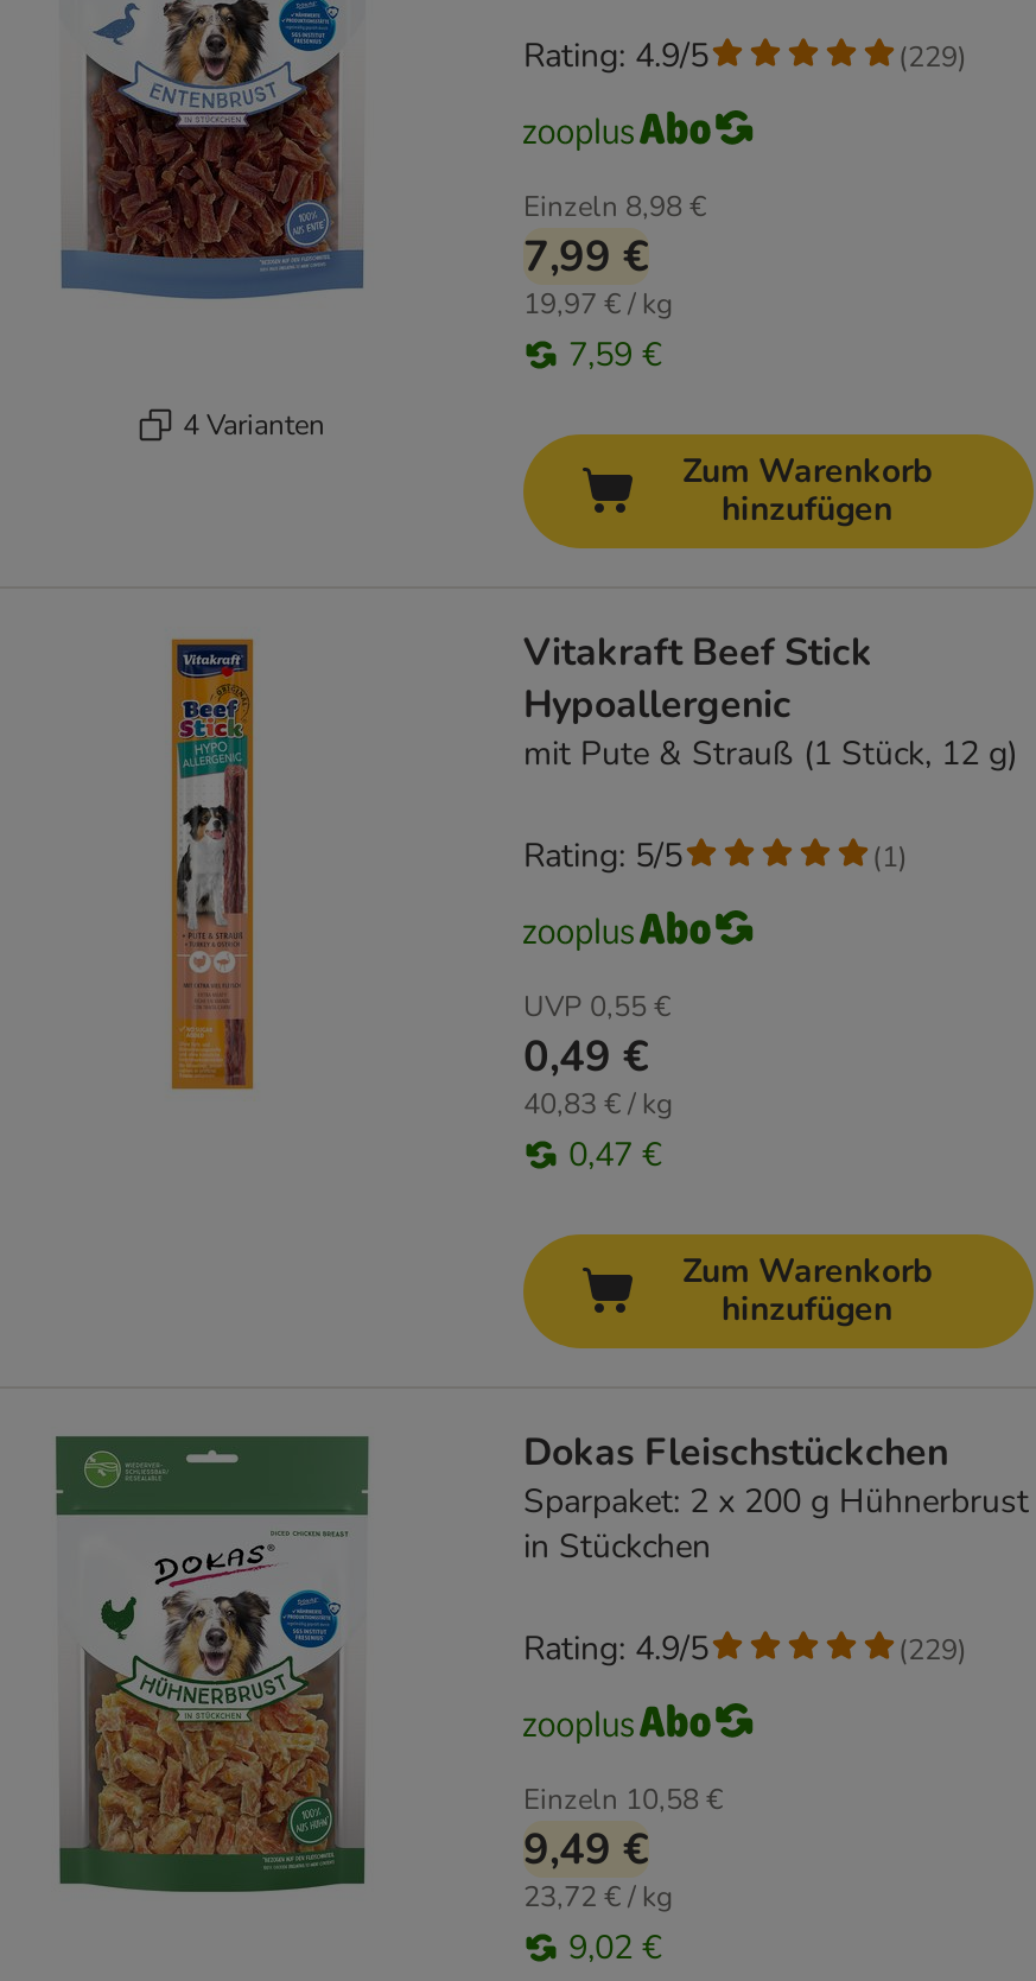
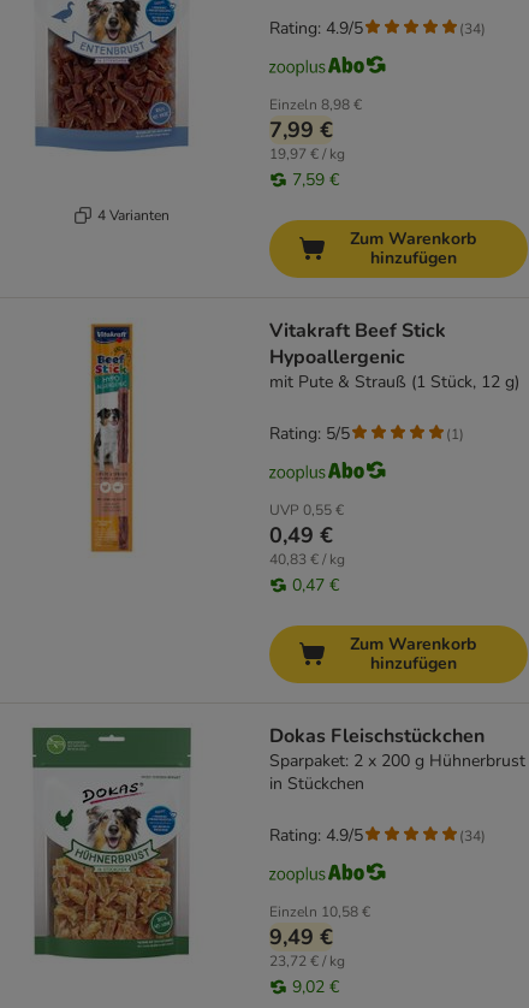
- (229)
+ (34)

- (229)
+ (34)
